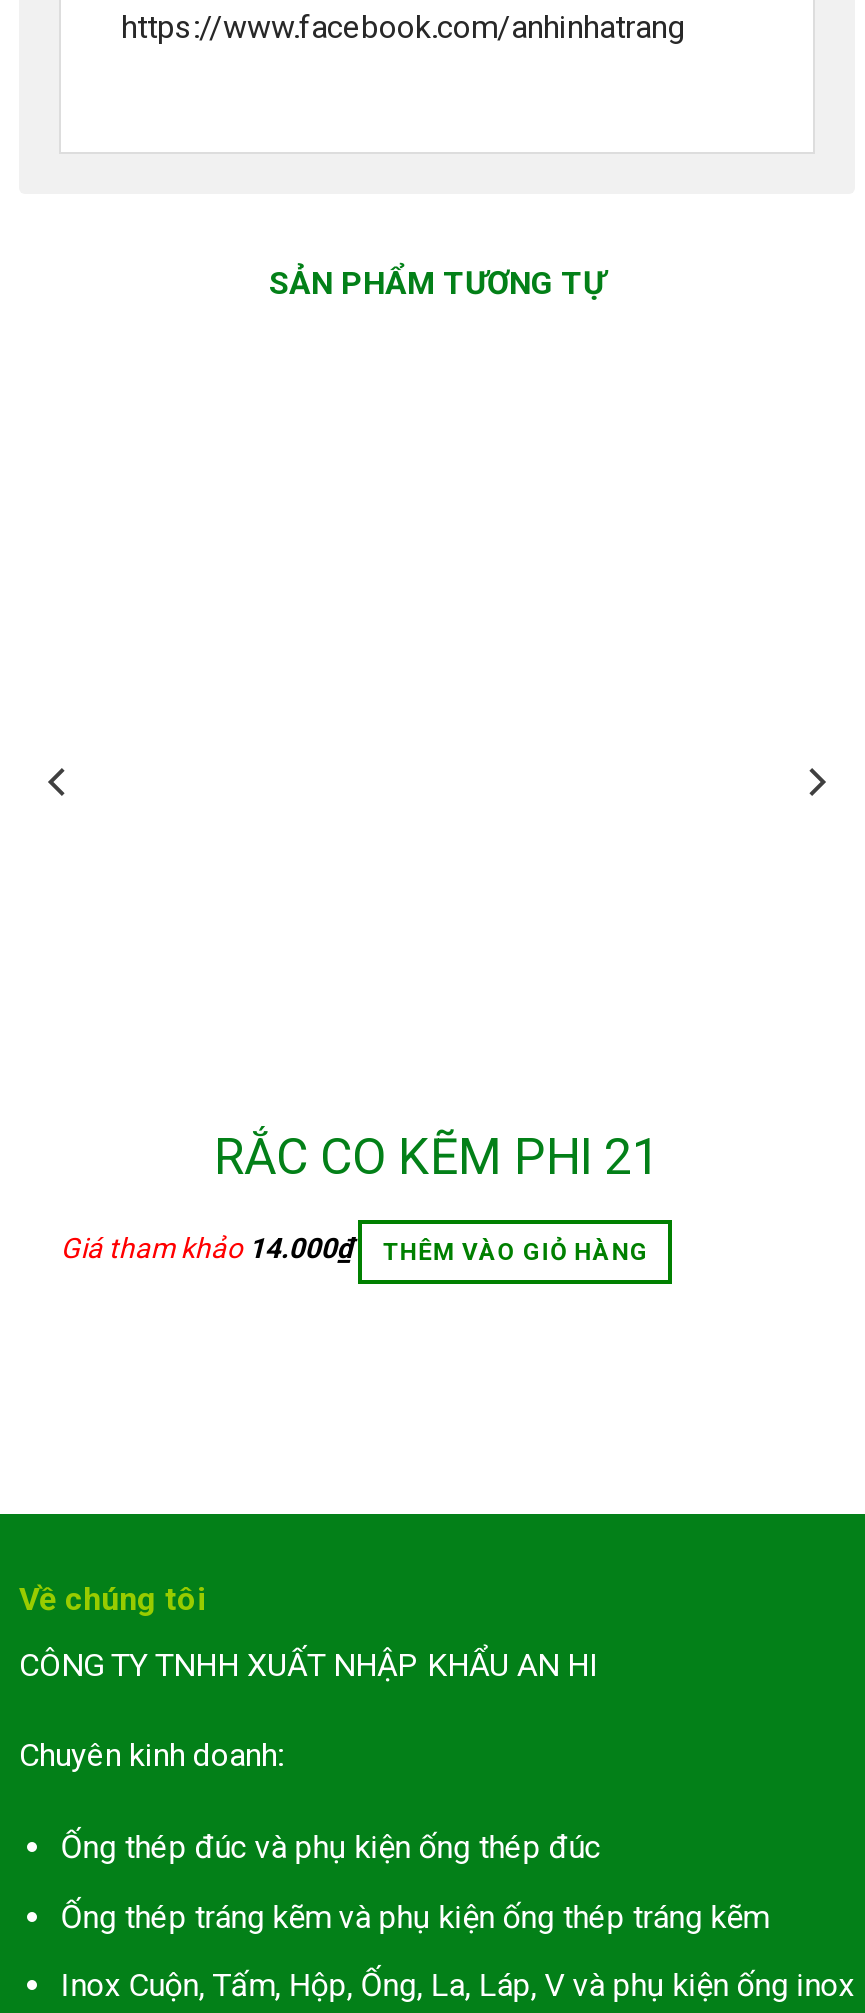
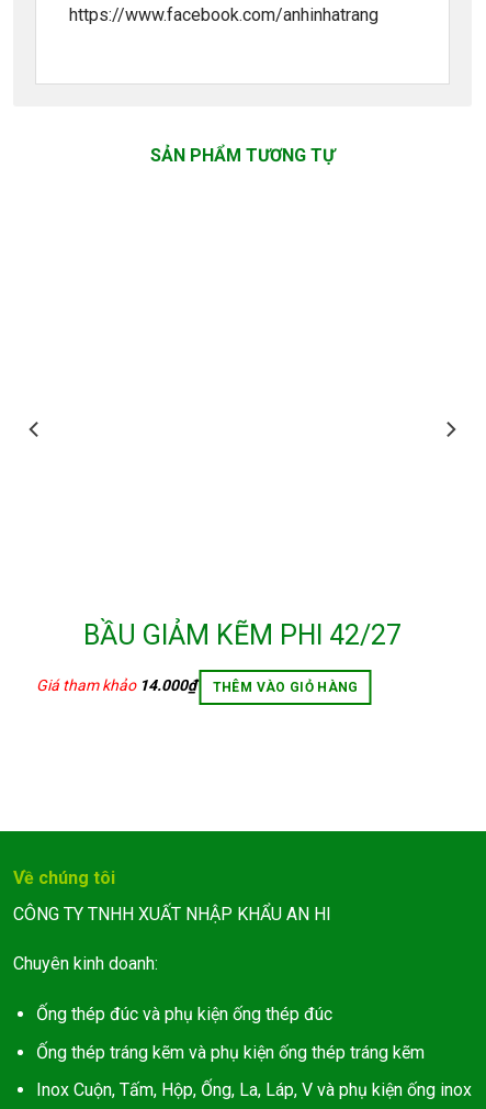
- RẮC CO KẼM PHI 21
+ BẦU GIẢM KẼM PHI 42/27
